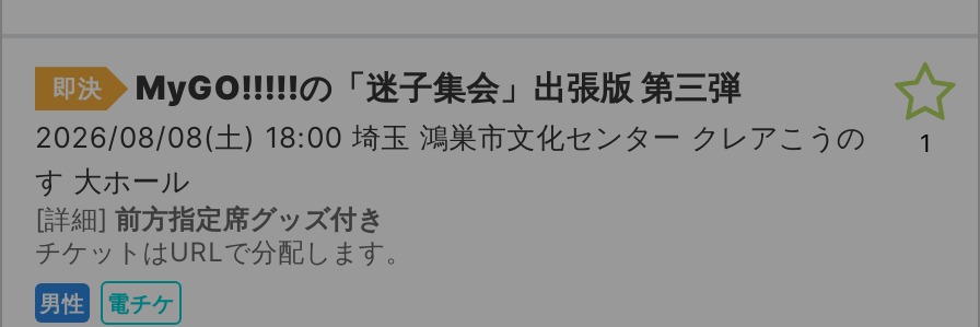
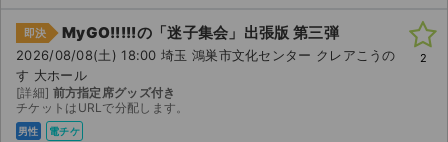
- 2026/08/08(土) 18:00 埼玉 鴻巣市文化センター クレアこうの 1
+ 2026/08/08(土) 18:00 埼玉 鴻巣市文化センター クレアこうの 2
